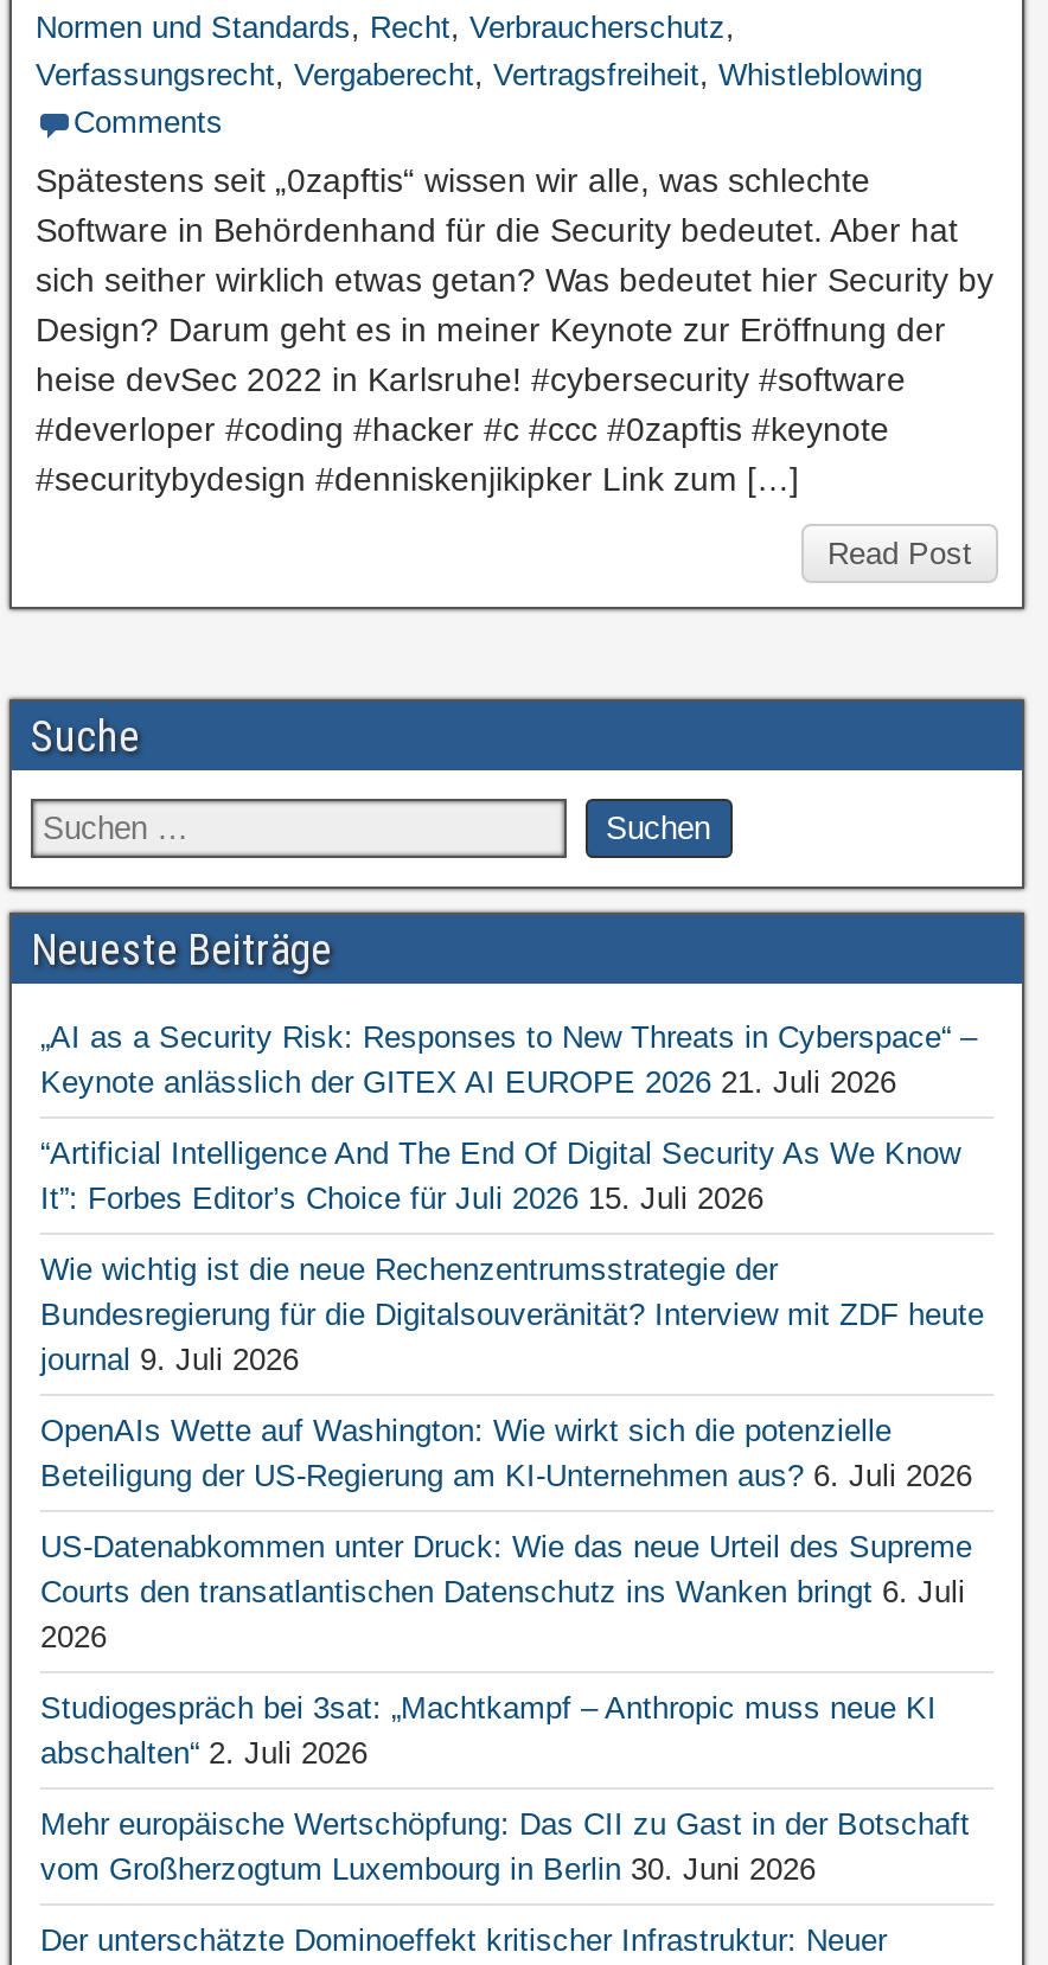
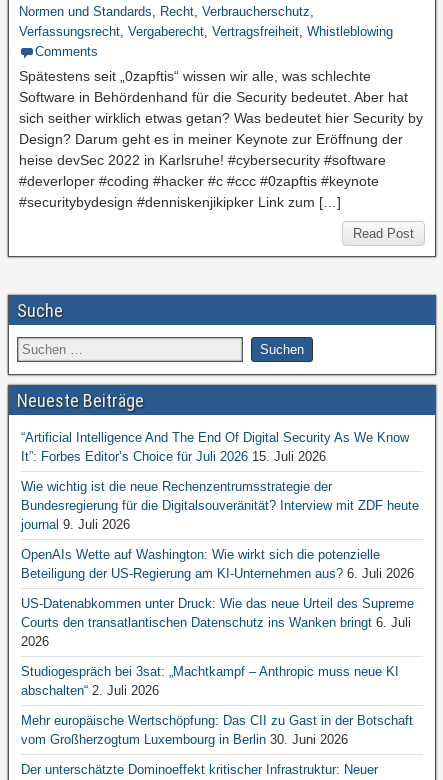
- „AI as a Security Risk: Responses to New Threats in Cyberspace“ –
- Keynote anlässlich der GITEX AI EUROPE 2026 21. Juli 2026
